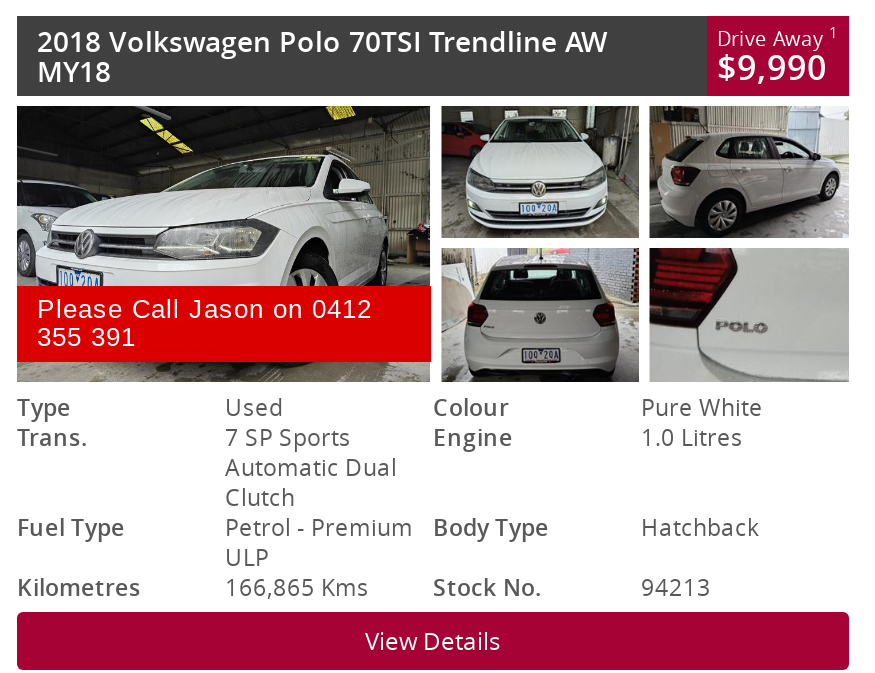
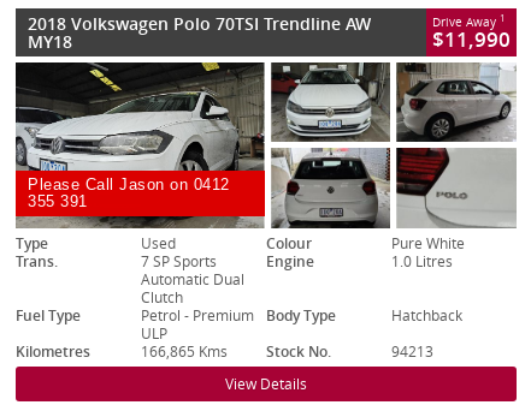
- $9,990
+ $11,990
